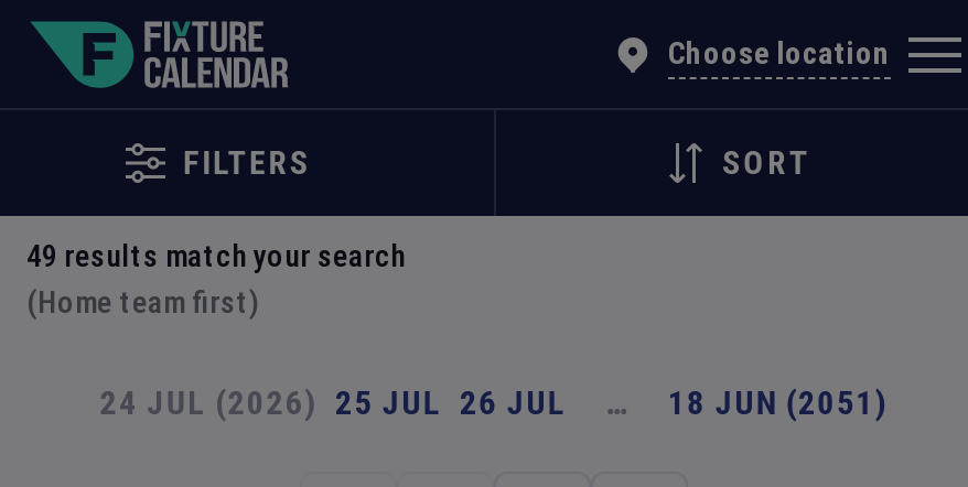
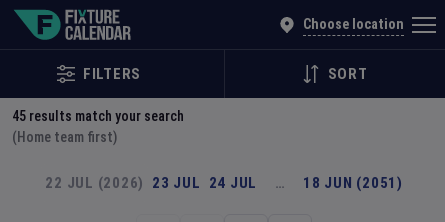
- 49 results match your search
+ 45 results match your search

- 24 JUL (2026) 25 JUL 26 JUL
+ 22 JUL (2026) 23 JUL 24 JUL
